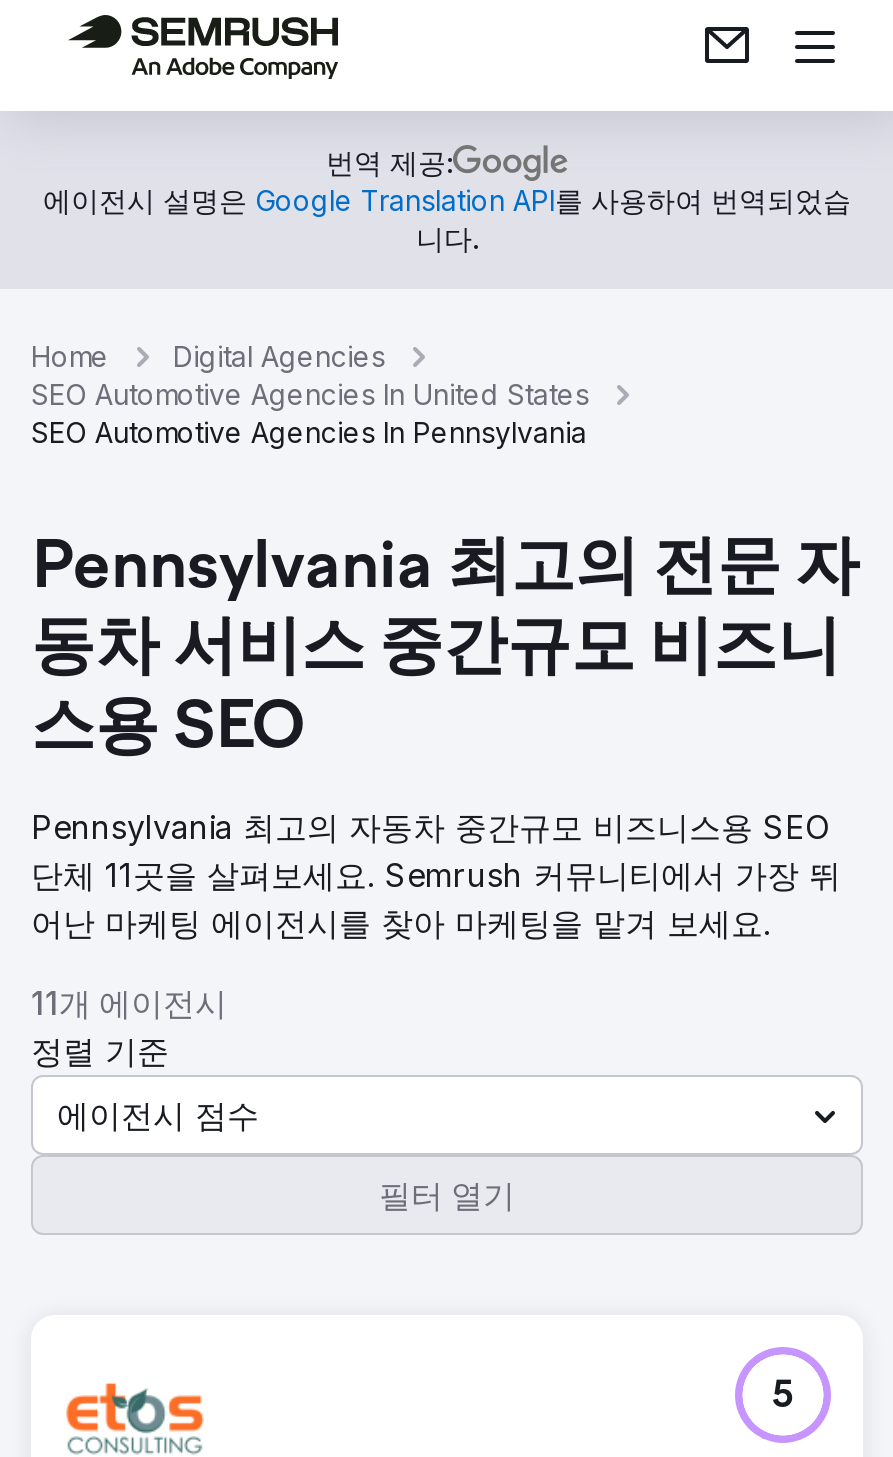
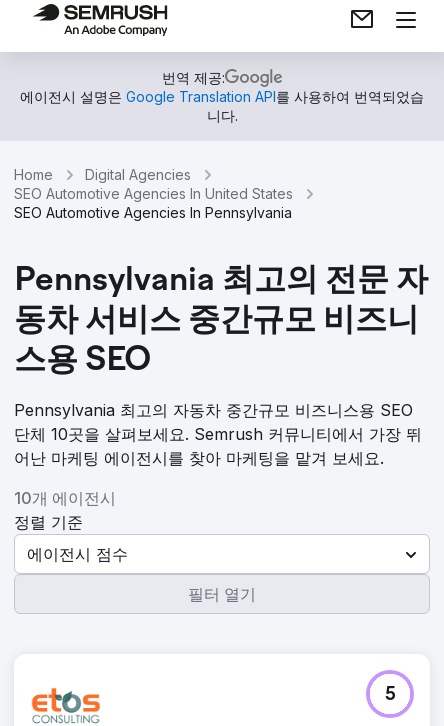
- 단체 11곳을 살펴보세요. Semrush 커뮤니티에서 가장 뛰
+ 단체 10곳을 살펴보세요. Semrush 커뮤니티에서 가장 뛰

- 11개 에이전시
+ 10개 에이전시
